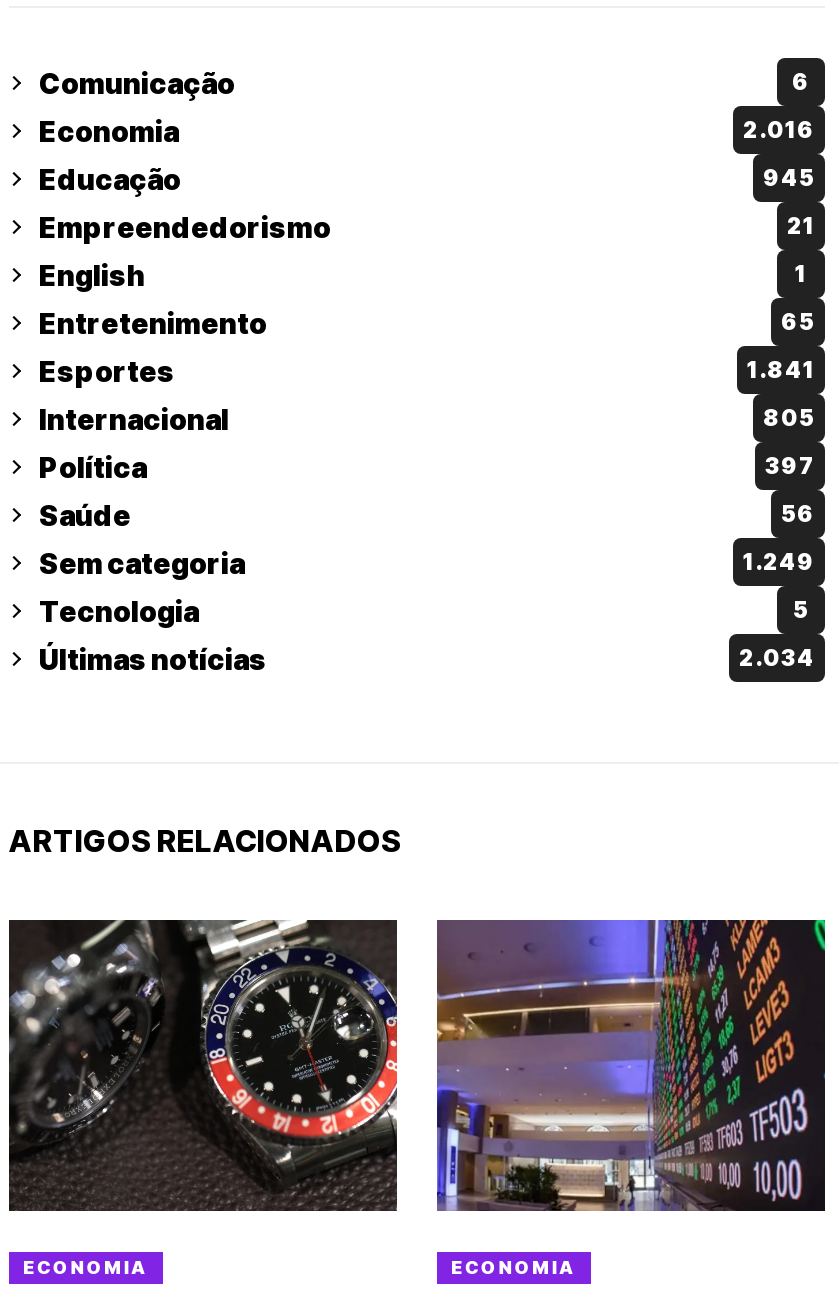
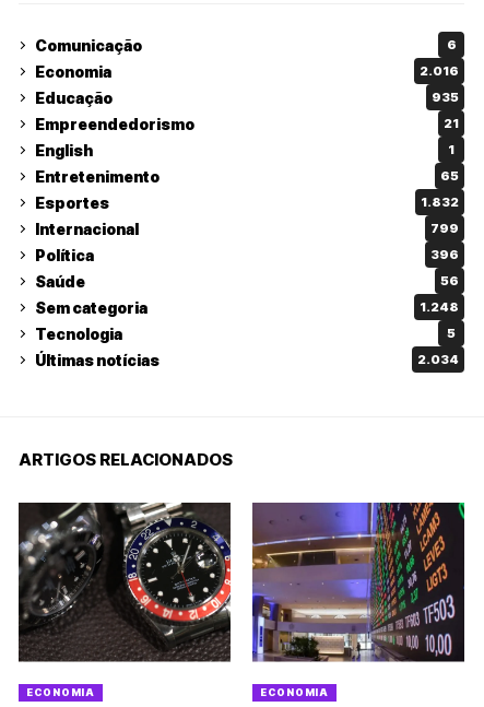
- 945
+ 935

- 1.841
+ 1.832

- 805
+ 799

- 397
+ 396

- 1.249
+ 1.248
